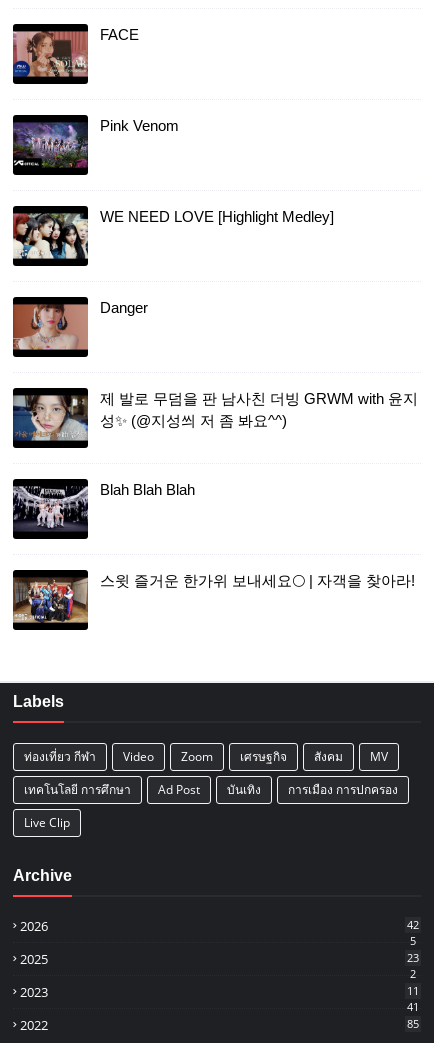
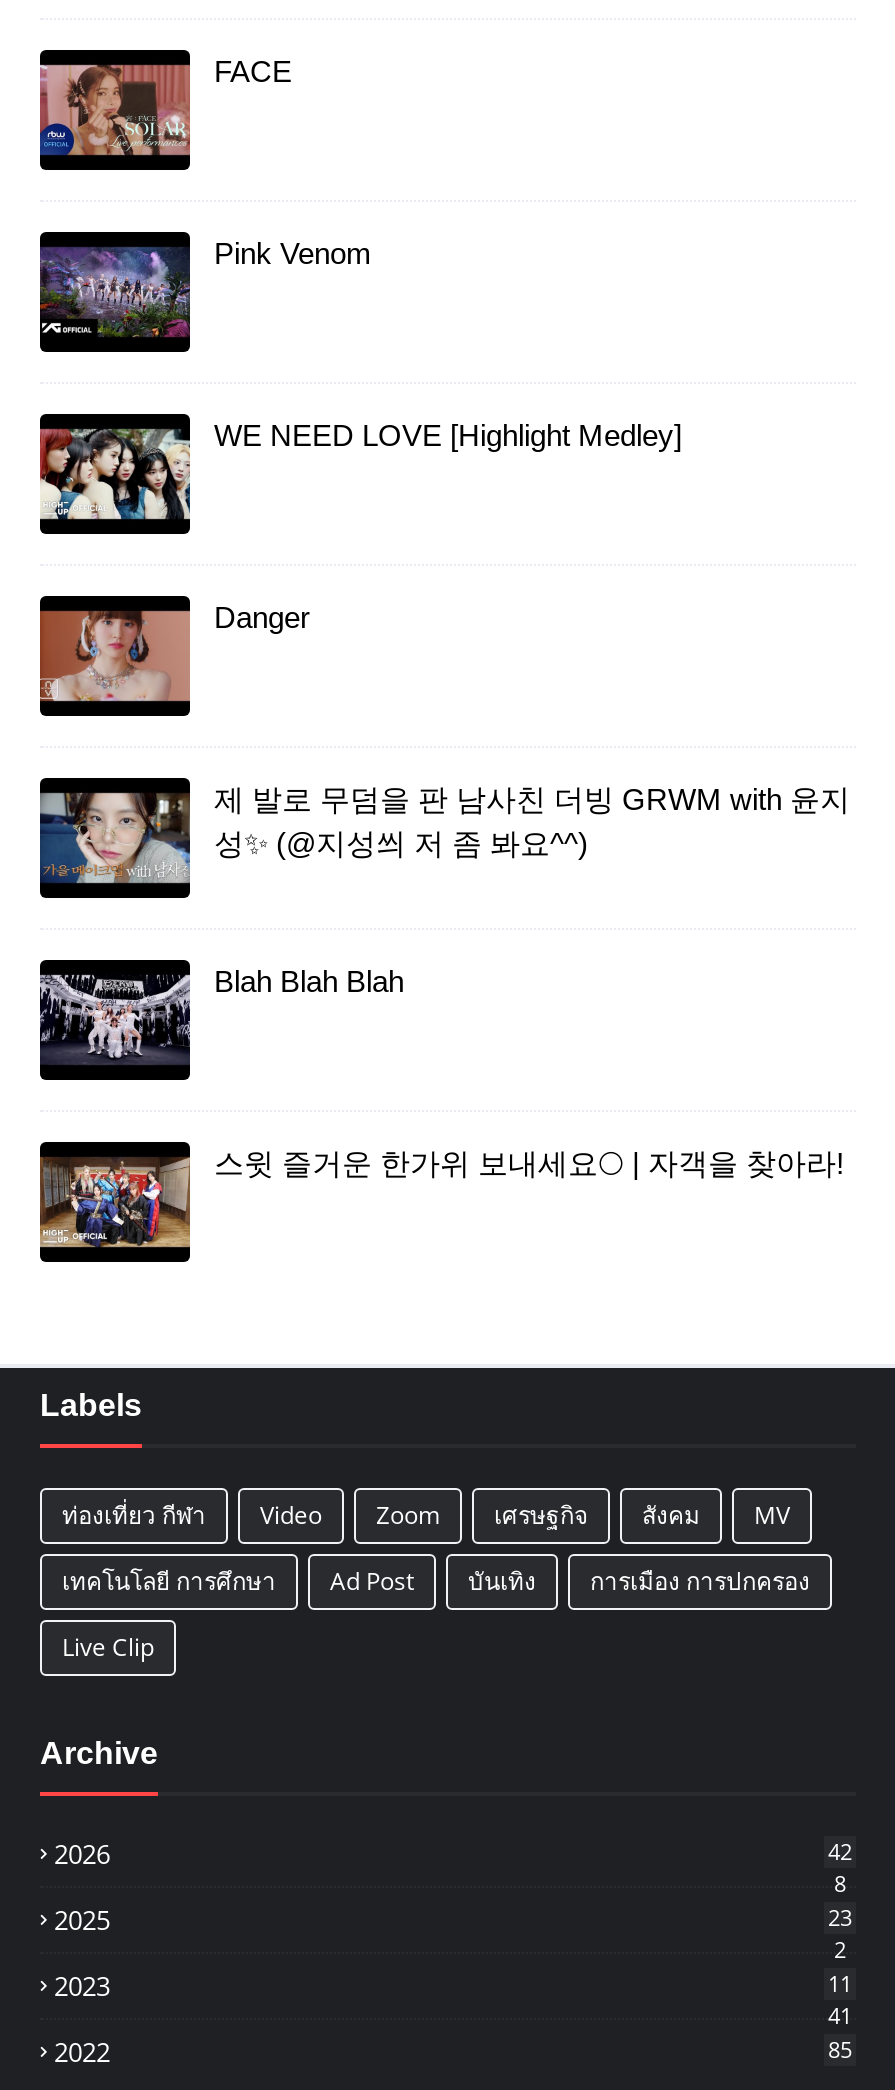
- 5
+ 8
